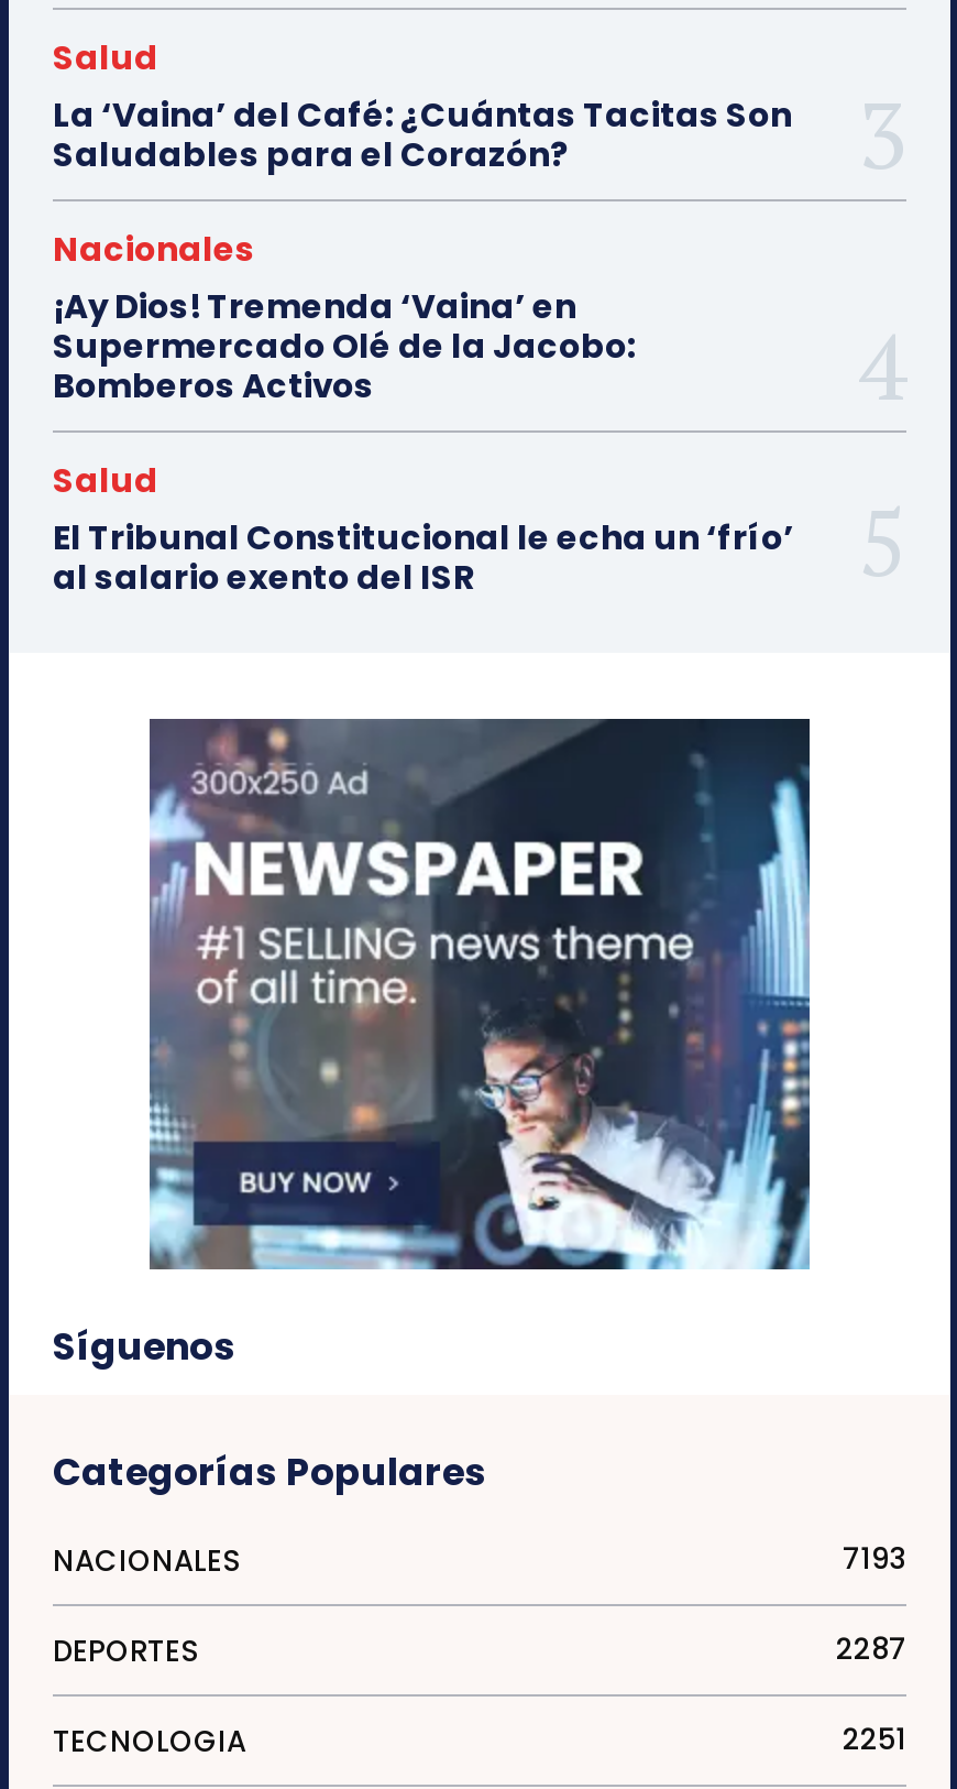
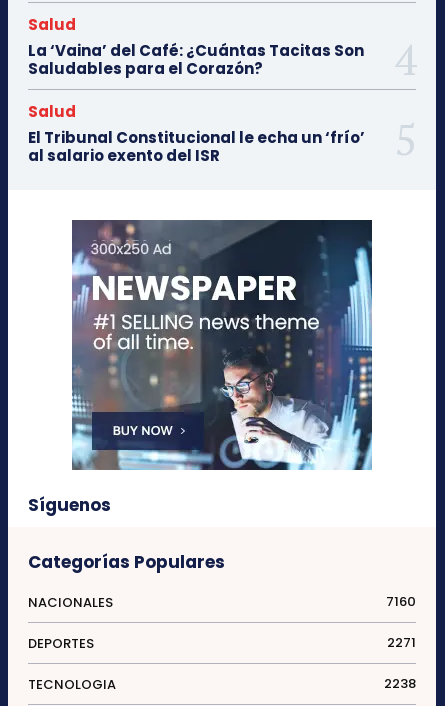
- Nacionales
- ¡Ay Dios! Tremenda ‘Vaina’ en
- Supermercado Olé de la Jacobo:
- Bomberos Activos

- 7193
+ 7160

- 2287
+ 2271

- 2251
+ 2238
